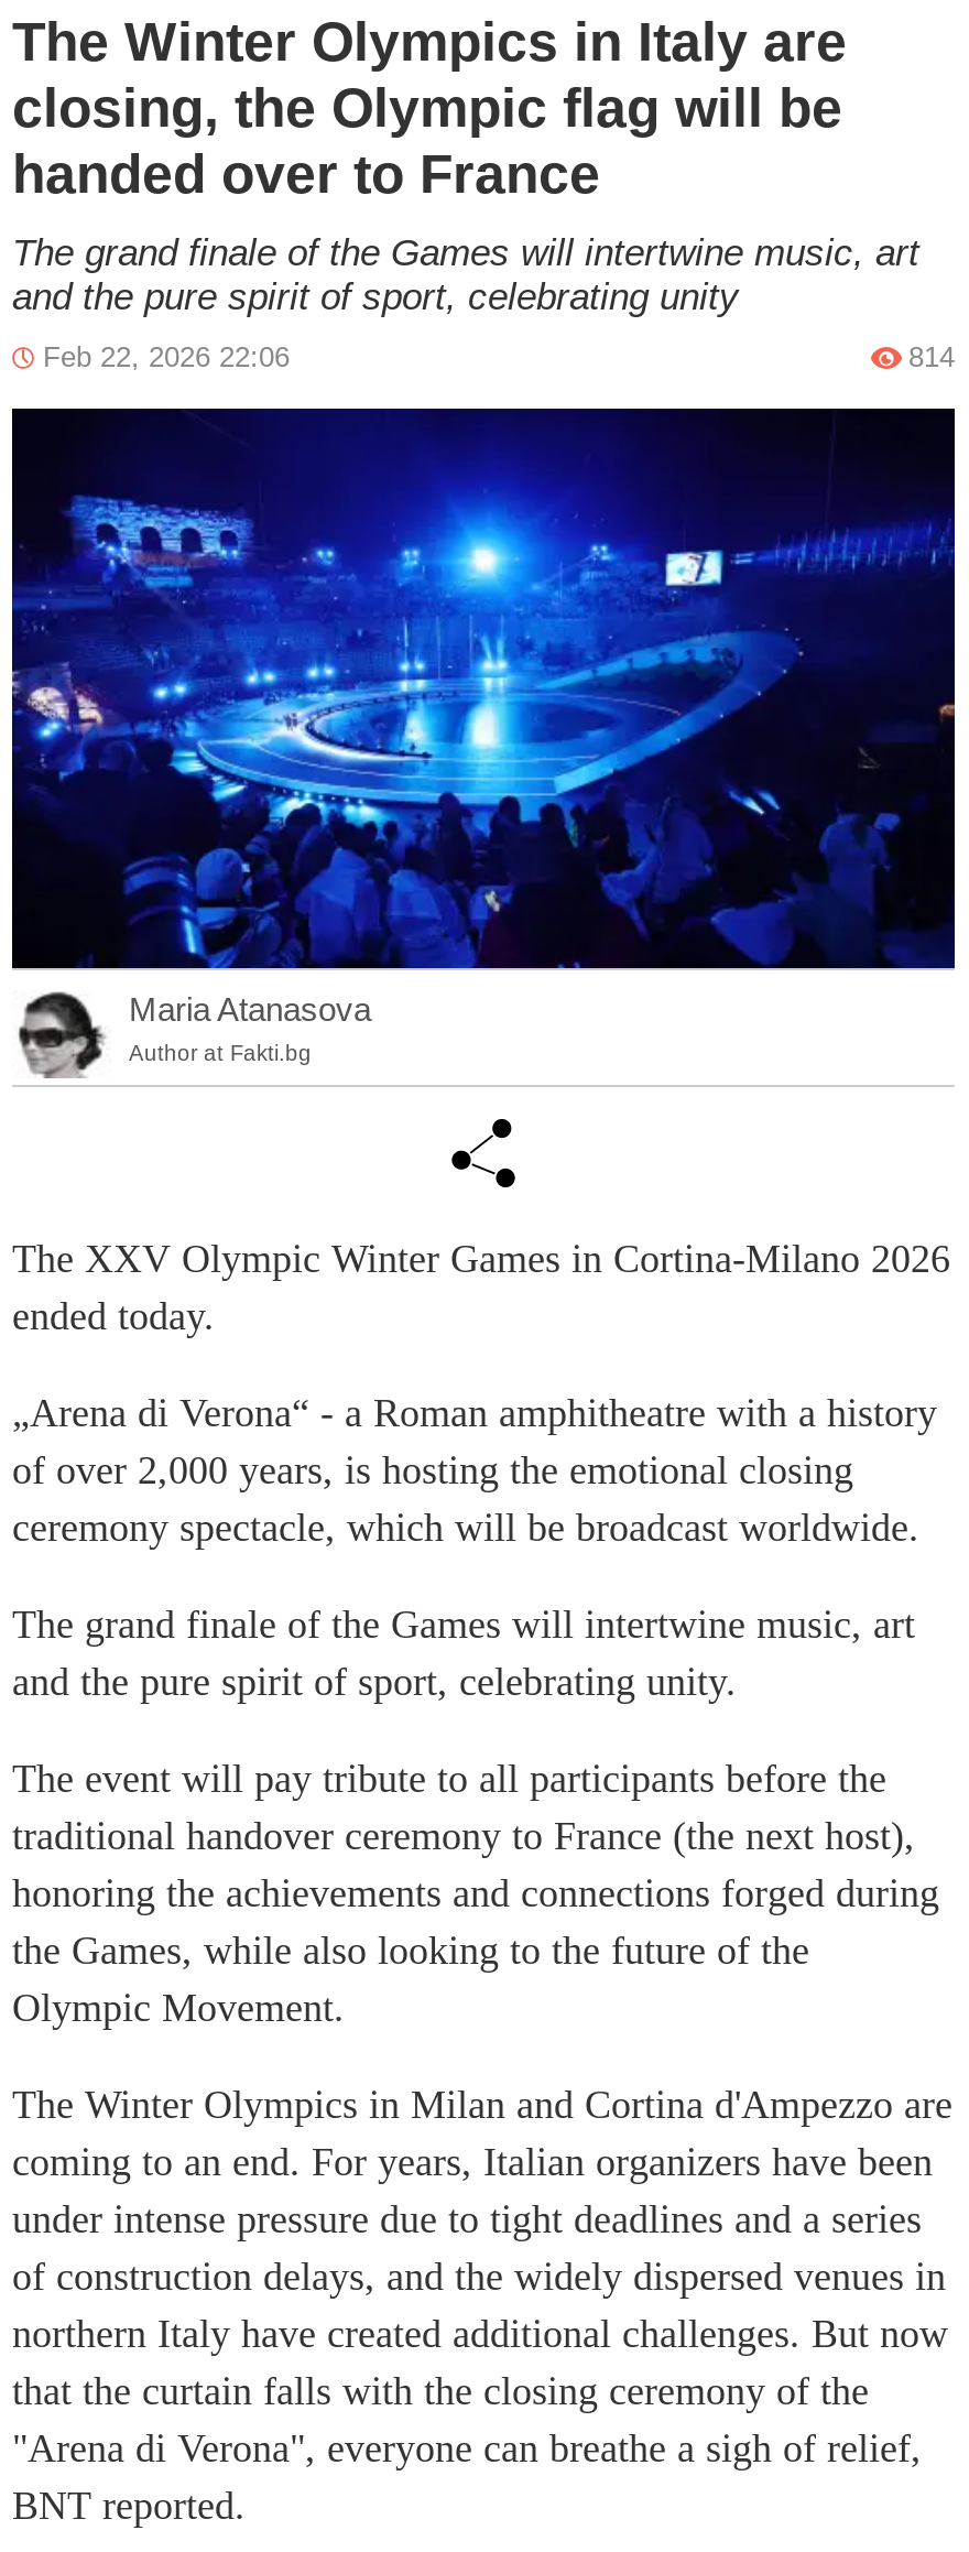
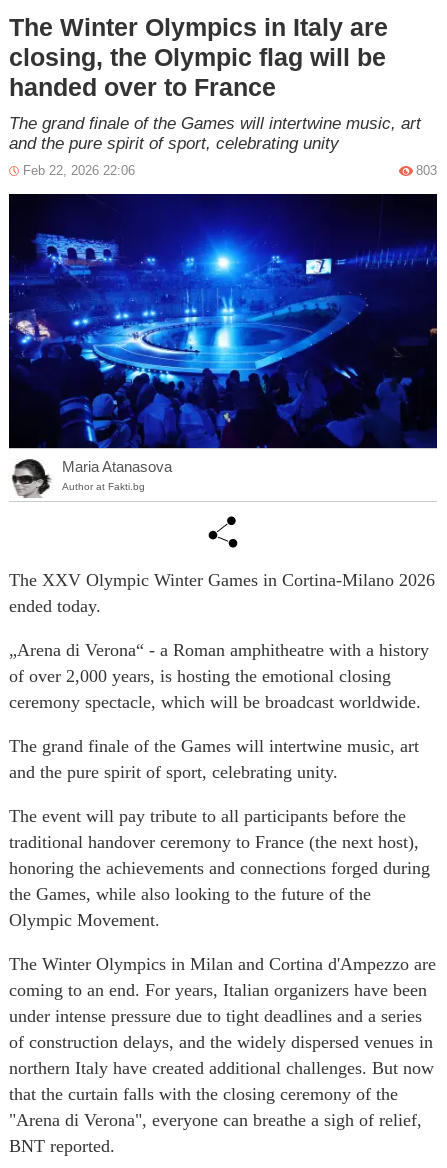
- 814
+ 803
